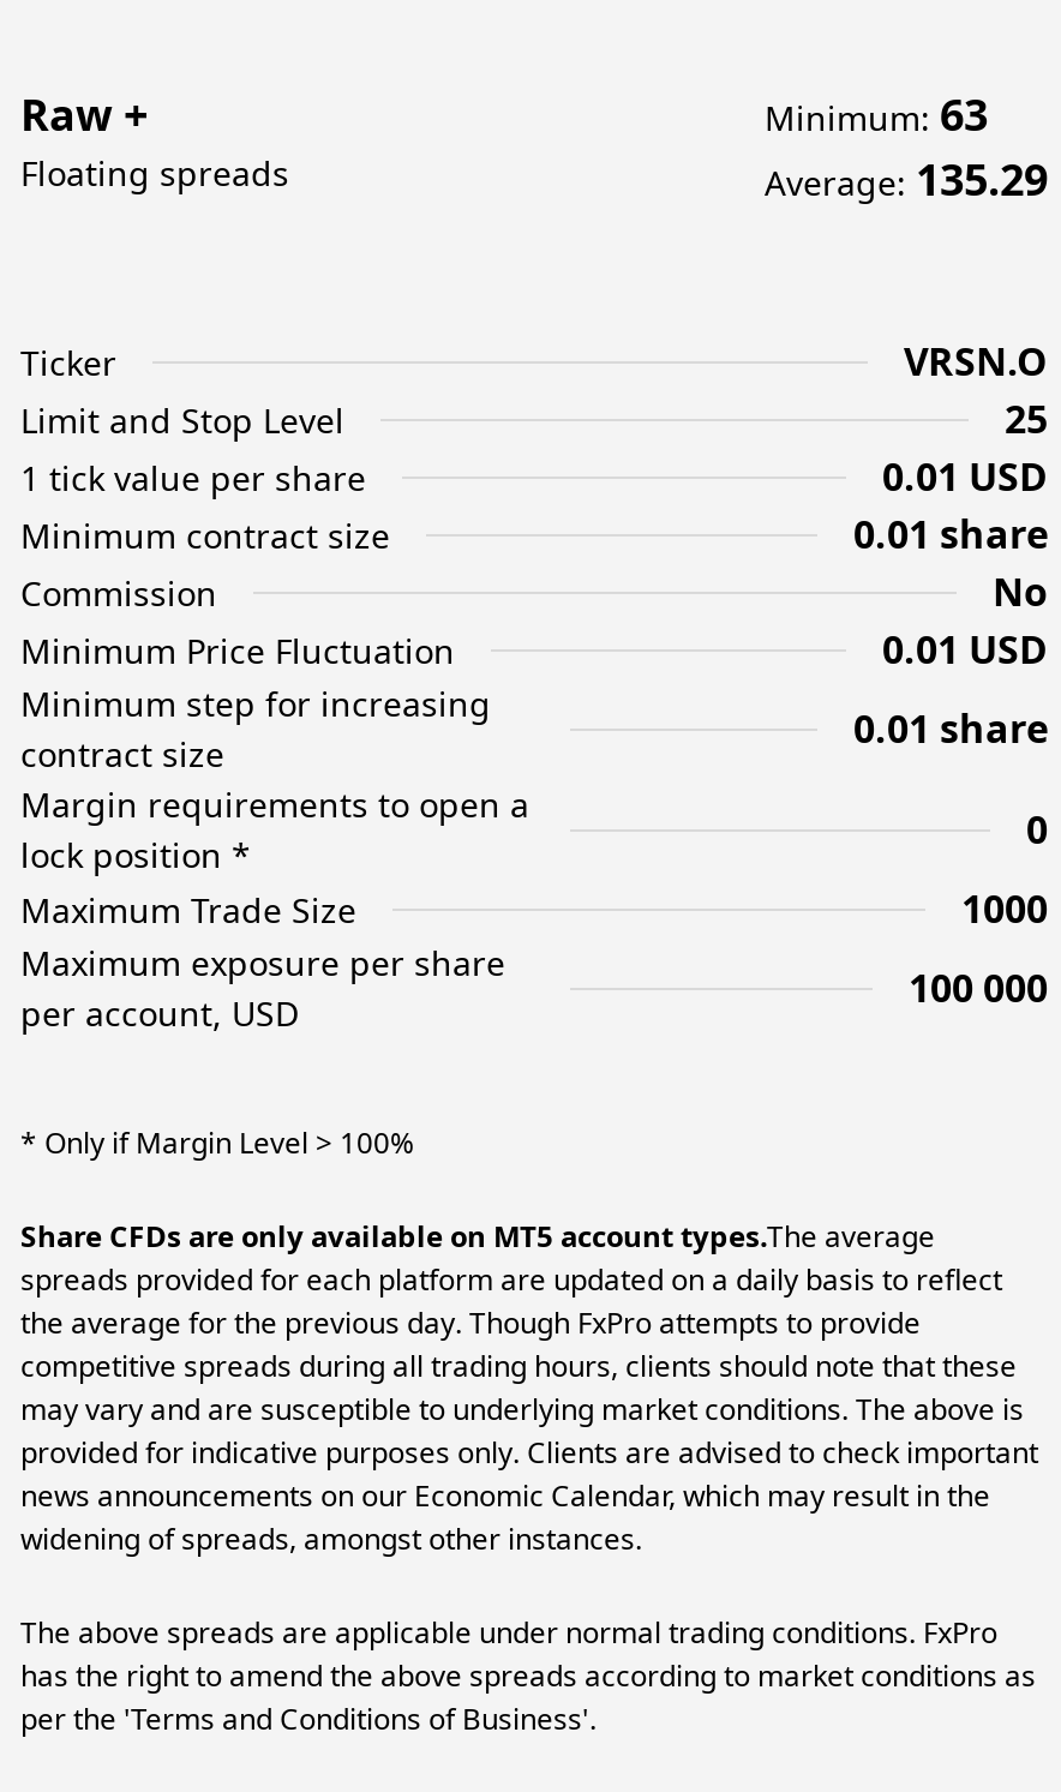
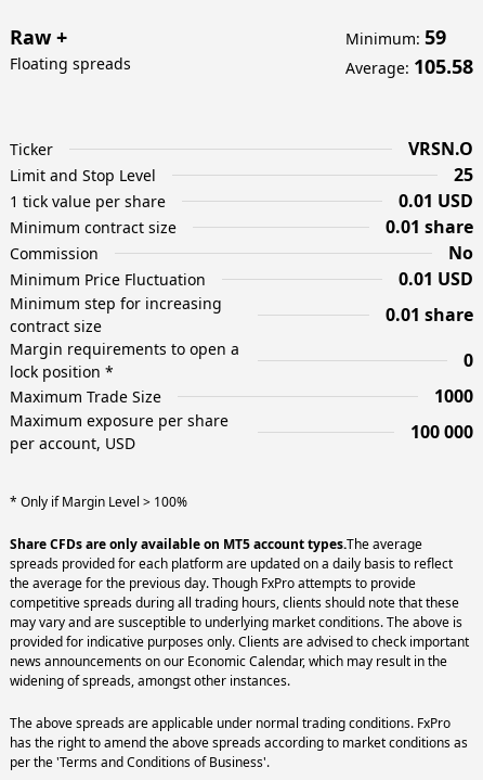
- Minimum: 63
+ Minimum: 59

- Average: 135.29
+ Average: 105.58
